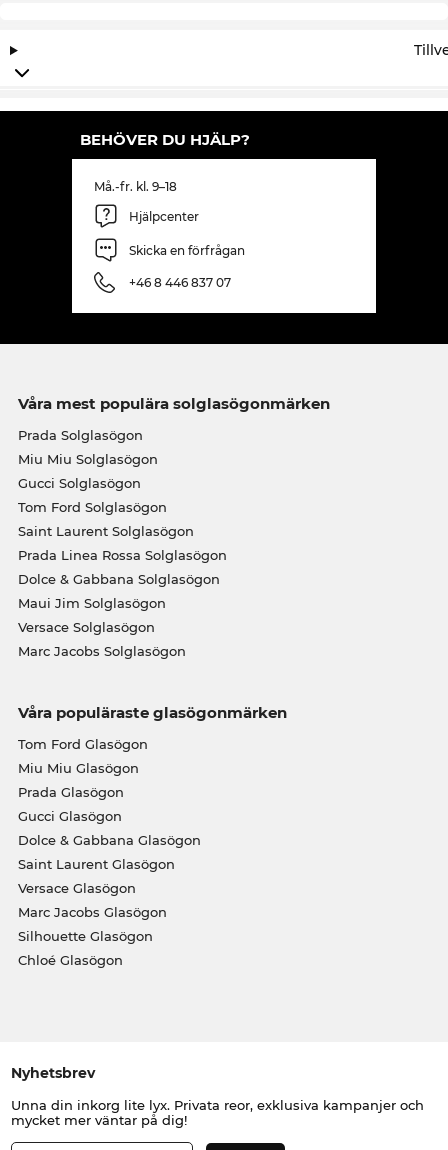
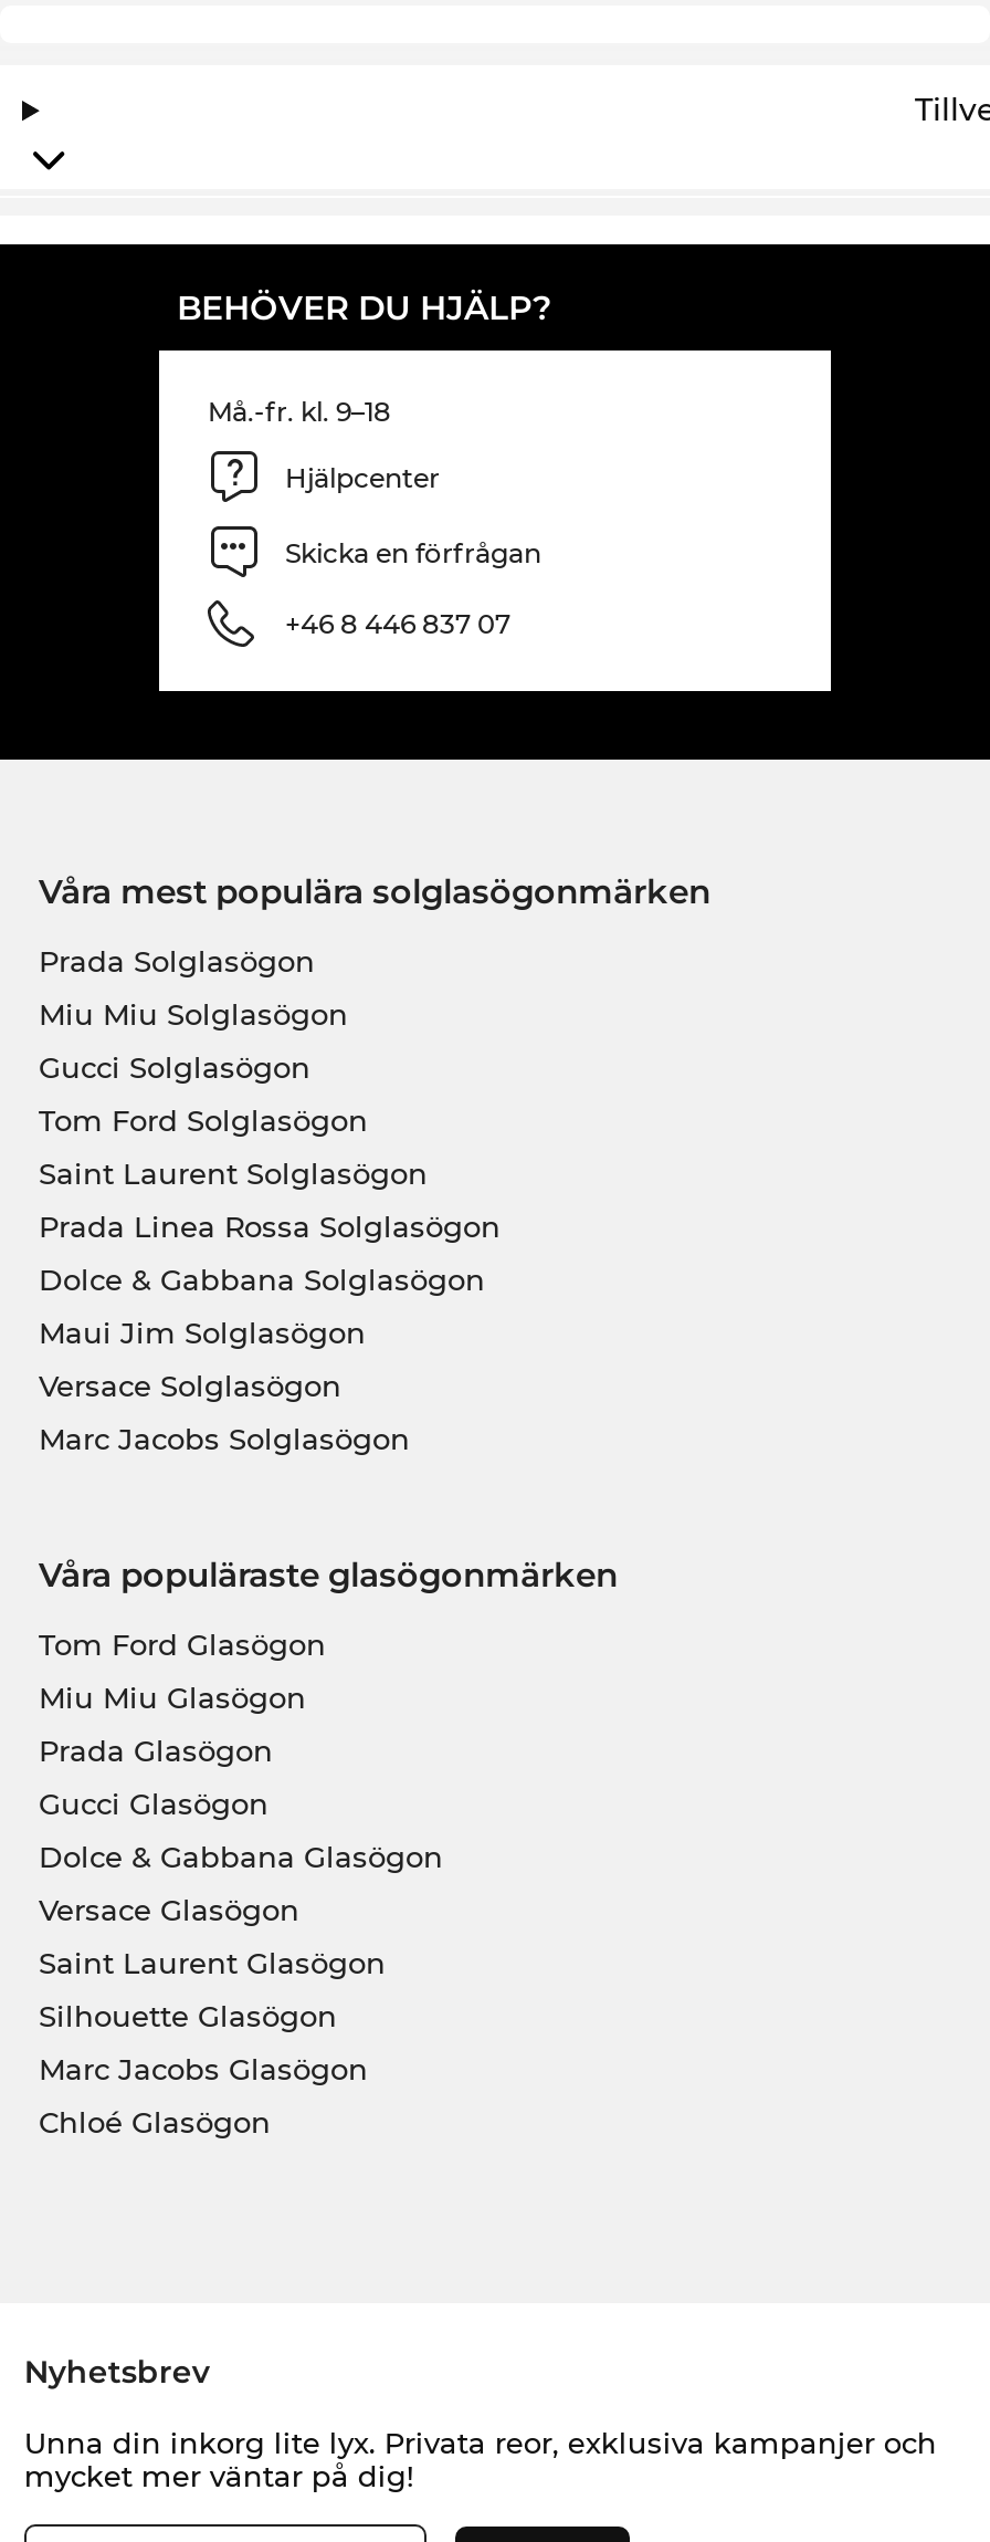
moved down: Saint Laurent Glasögon

moved up: Versace Glasögon

moved down: Marc Jacobs Glasögon

moved up: Silhouette Glasögon
